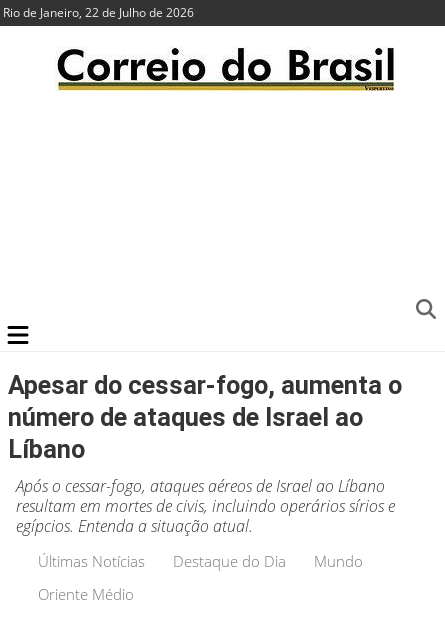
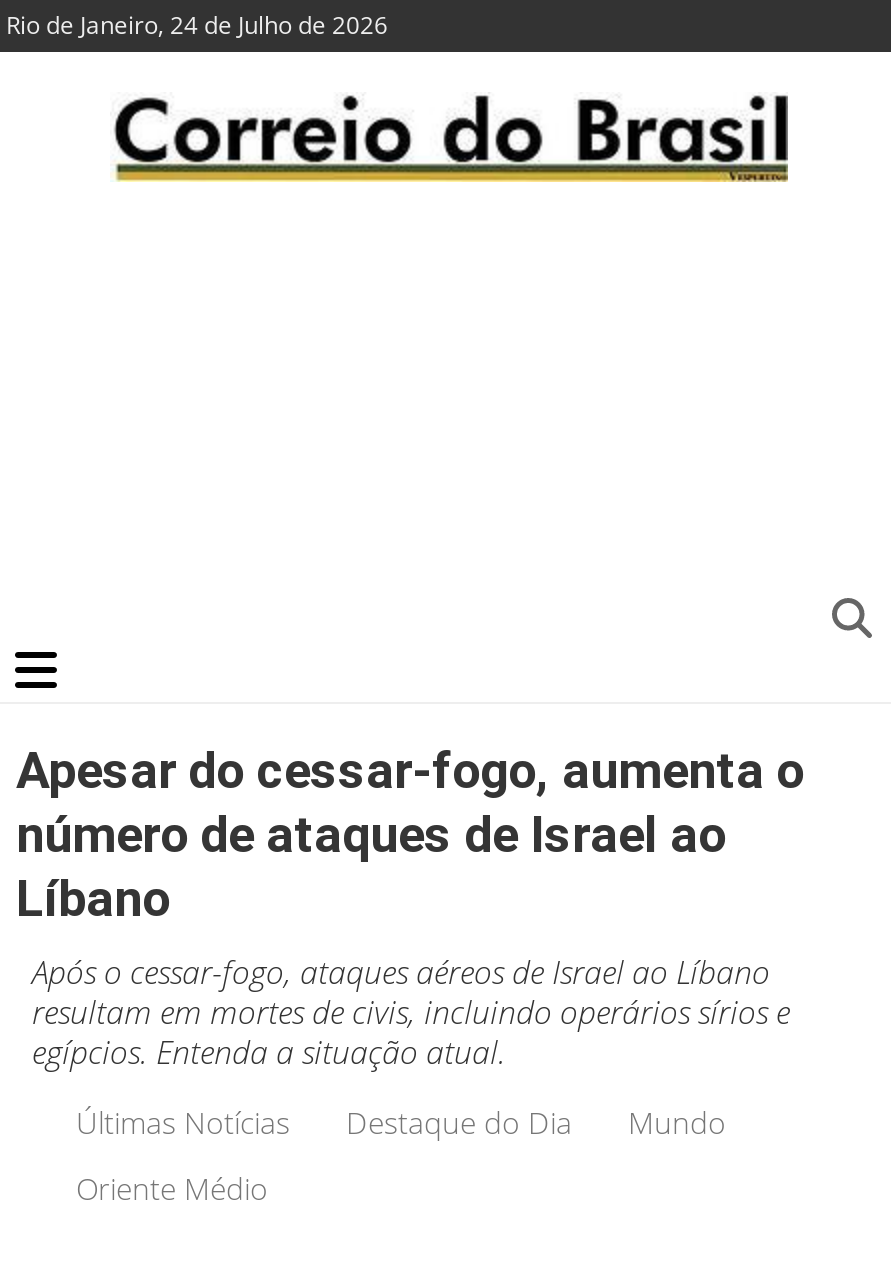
- Rio de Janeiro, 22 de Julho de 2026
+ Rio de Janeiro, 24 de Julho de 2026
